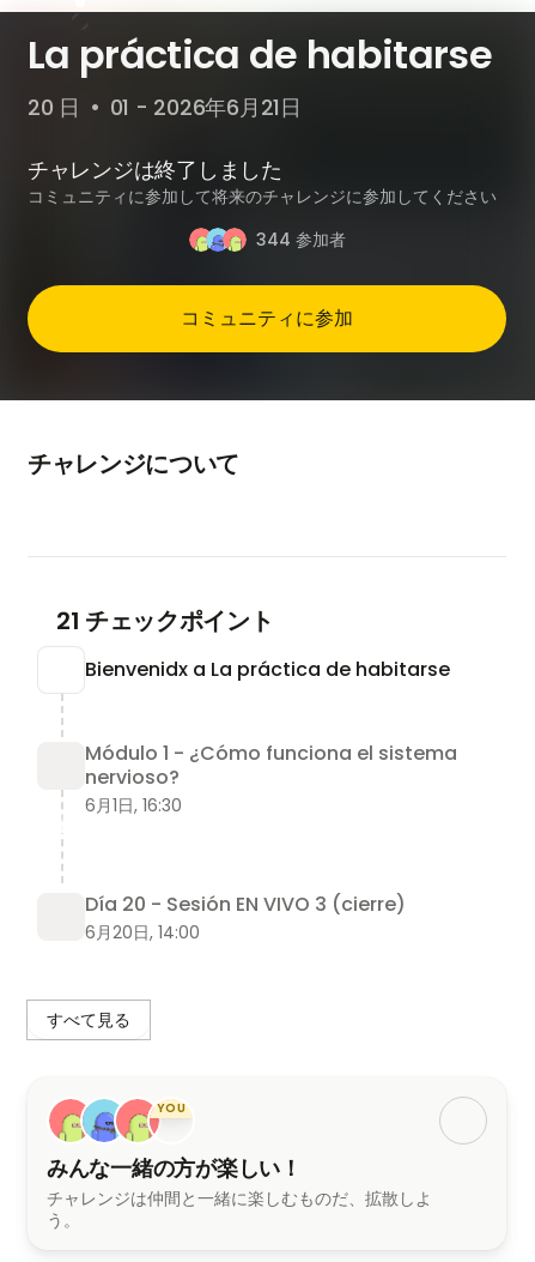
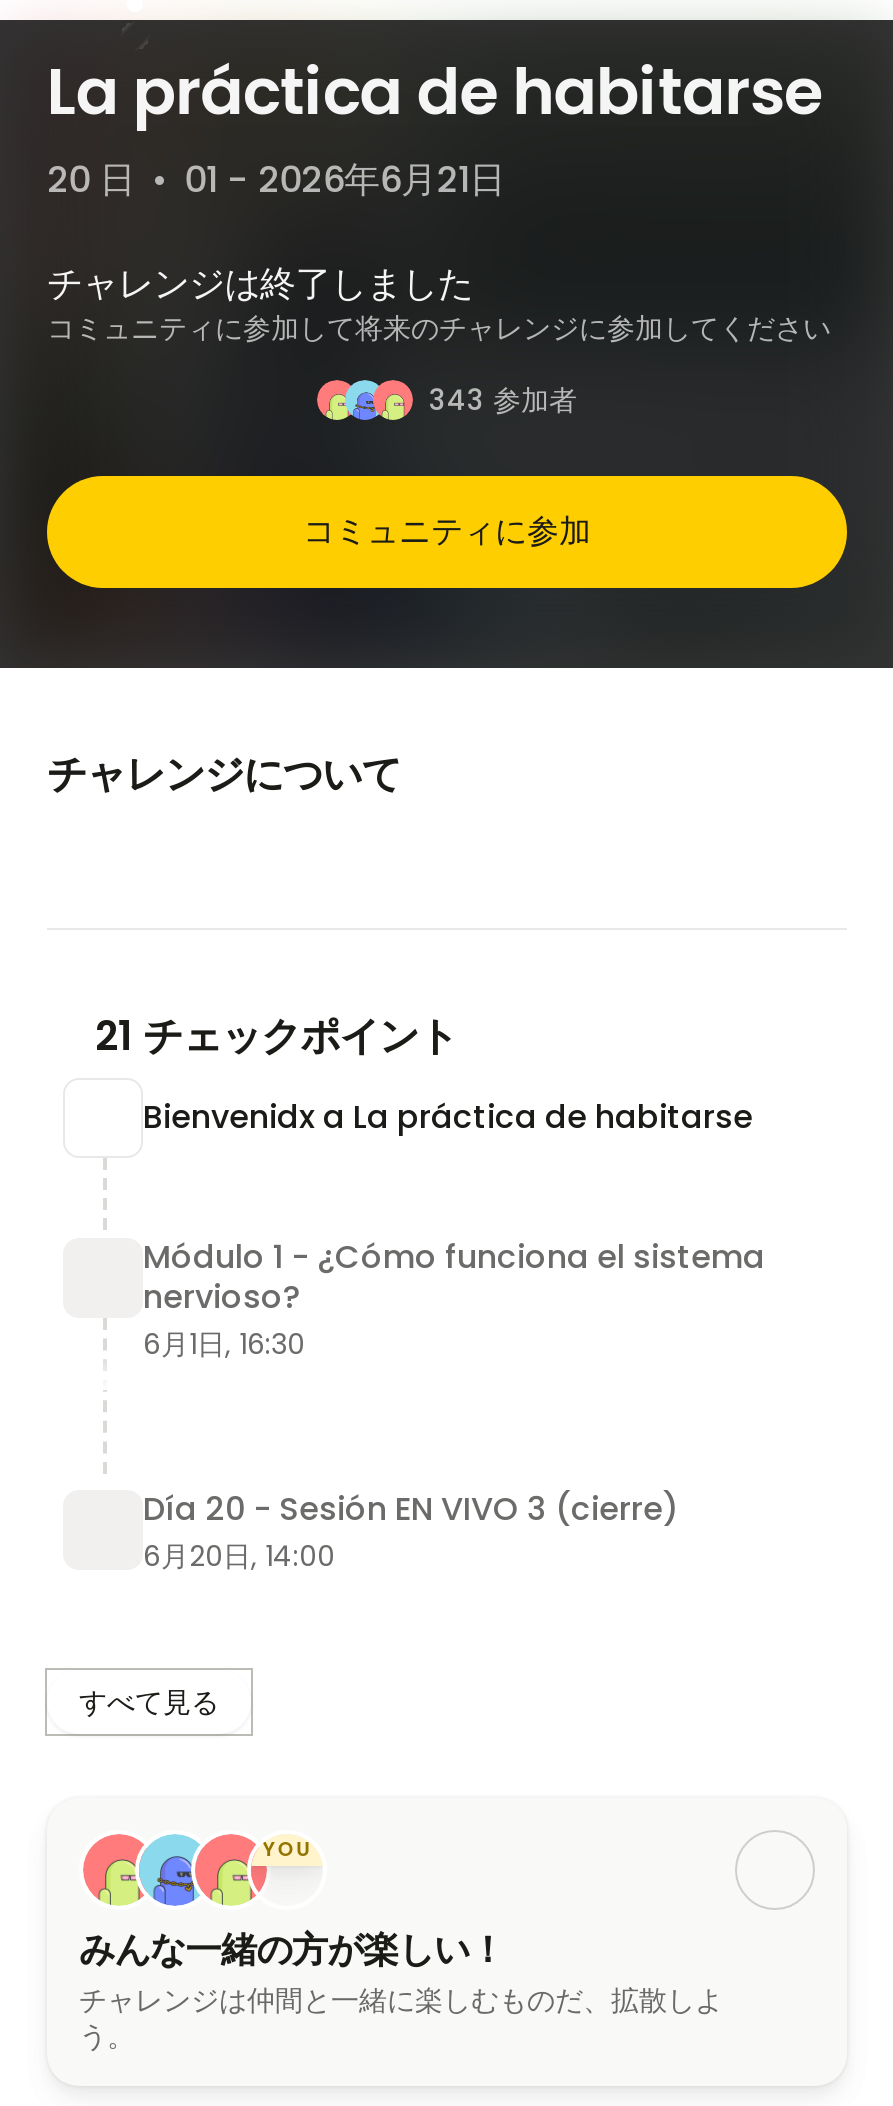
- 344 参加者
+ 343 参加者
